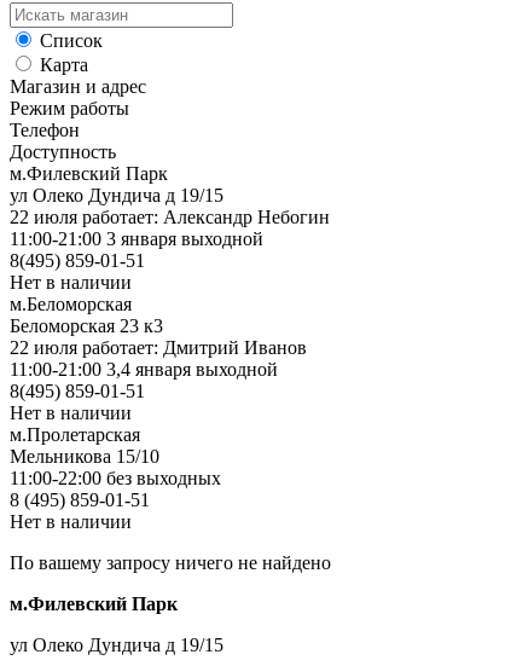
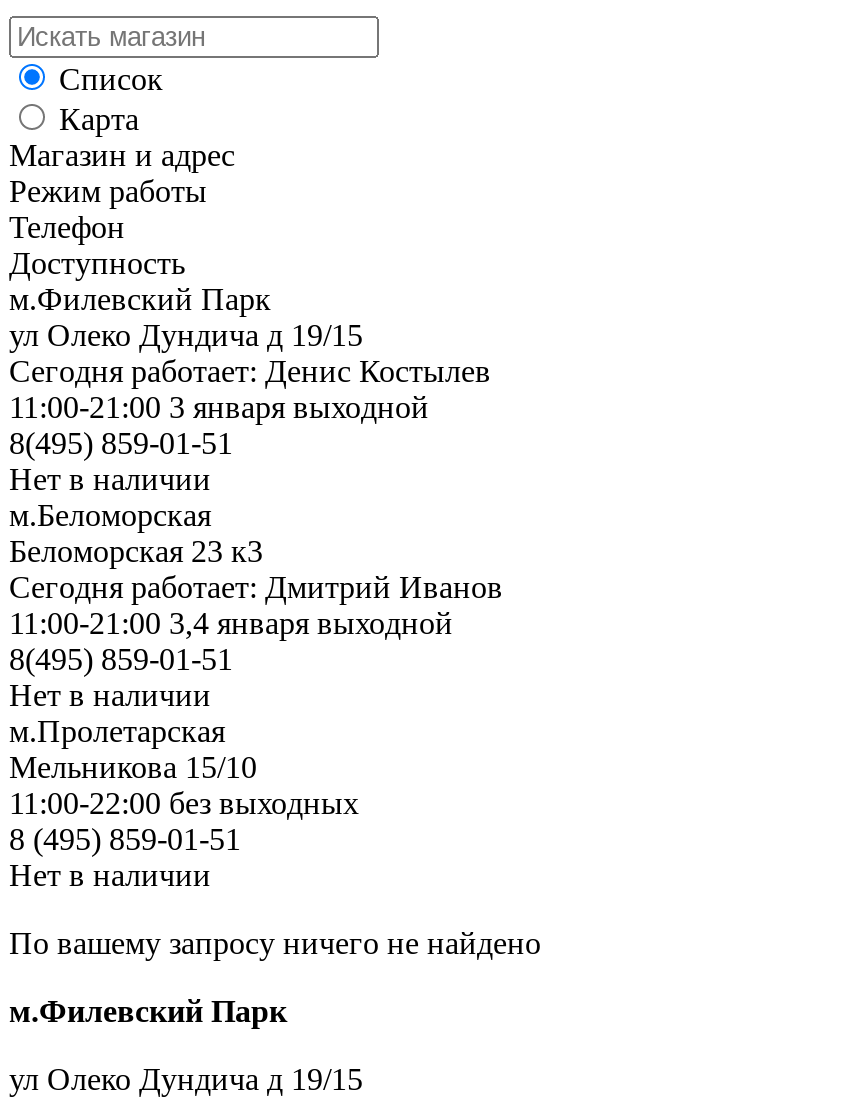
- 22 июля работает: Александр Небогин
+ Сегодня работает: Денис Костылев

- 22 июля работает: Дмитрий Иванов
+ Сегодня работает: Дмитрий Иванов
